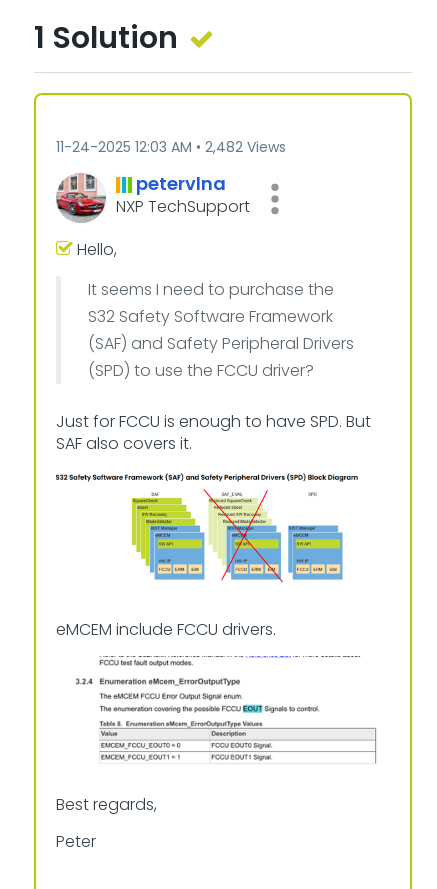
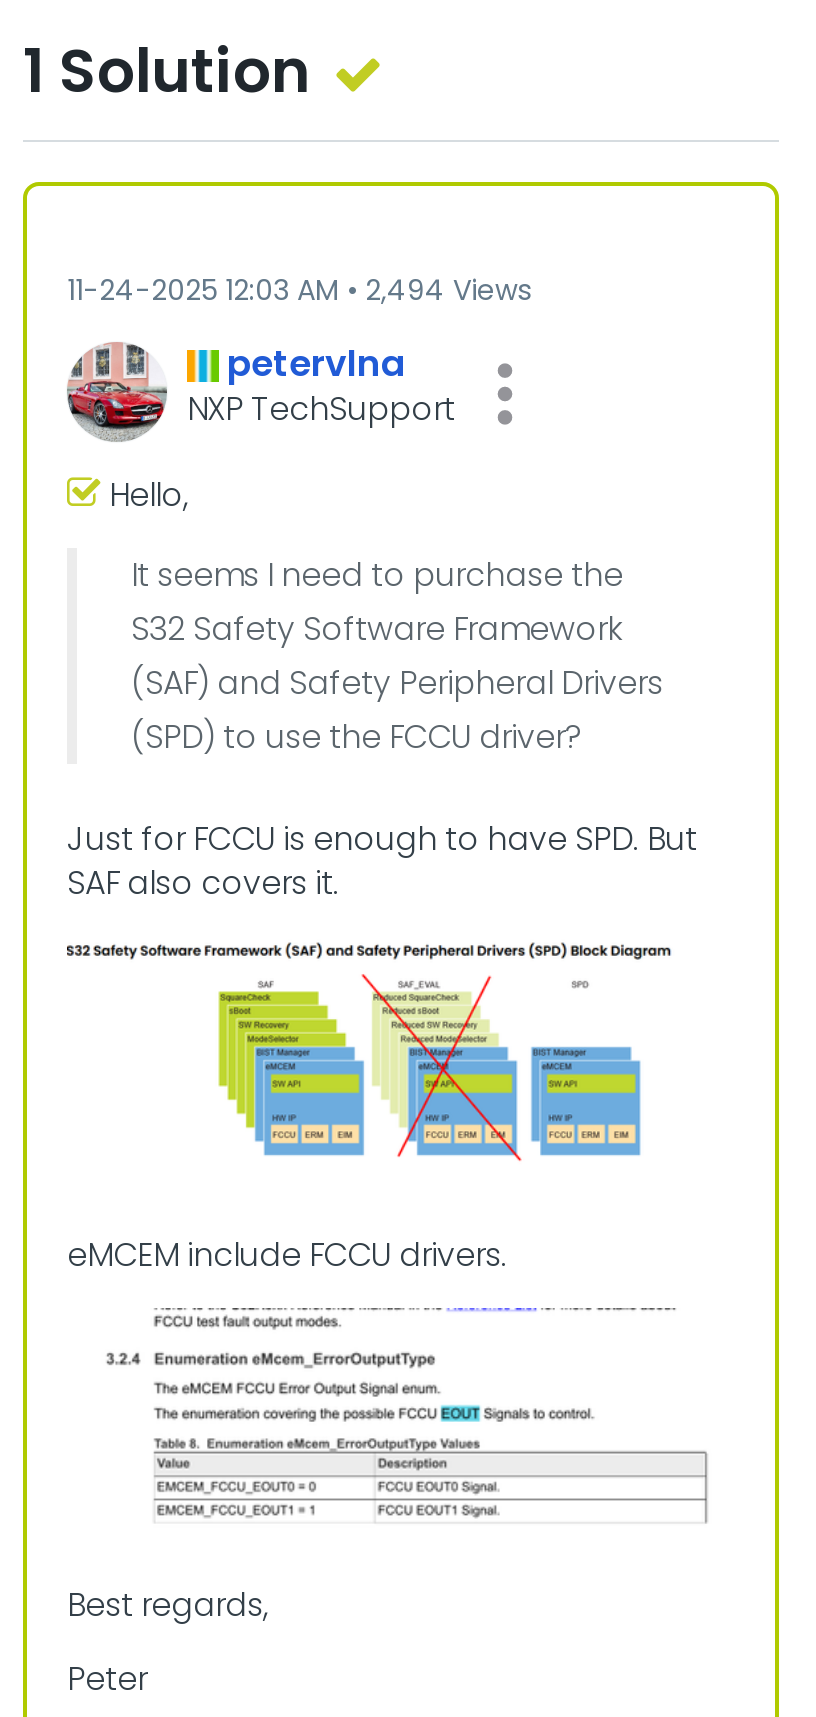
- 11-24-2025 12:03 AM 2,482 Views
+ 11-24-2025 12:03 AM 2,494 Views
